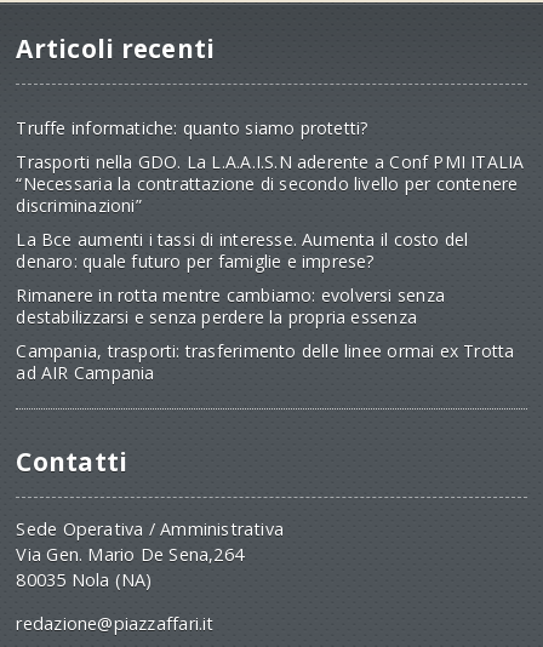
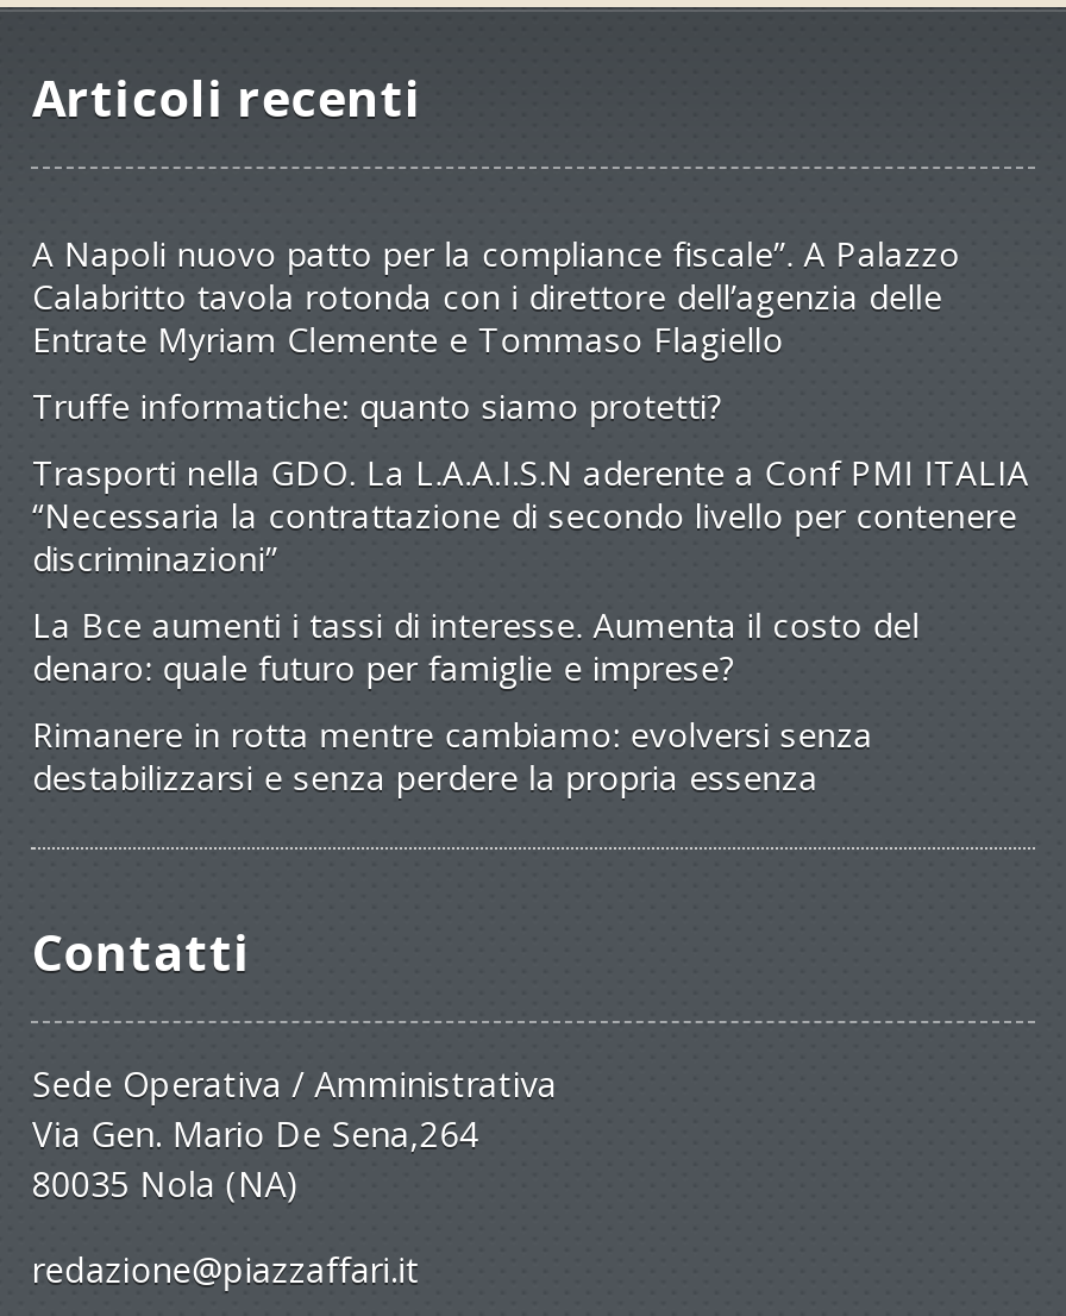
+ A Napoli nuovo patto per la compliance fiscale”. A Palazzo
+ Calabritto tavola rotonda con i direttore dell’agenzia delle
+ Entrate Myriam Clemente e Tommaso Flagiello

moved down: Truffe informatiche: quanto siamo protetti? | Trasporti nella GDO. La L.A.A.I.S.N aderente a Conf PMI ITALIA | “Necessaria la contrattazione di secondo livello per contenere | discriminazioni” | La Bce aumenti i tassi di interesse. Aumenta il costo del | denaro: quale futuro per famiglie e imprese? | Rimanere in rotta mentre cambiamo: evolversi senza | destabilizzarsi e senza perdere la propria essenza

- Campania, trasporti: trasferimento delle linee ormai ex Trotta
- ad AIR Campania
